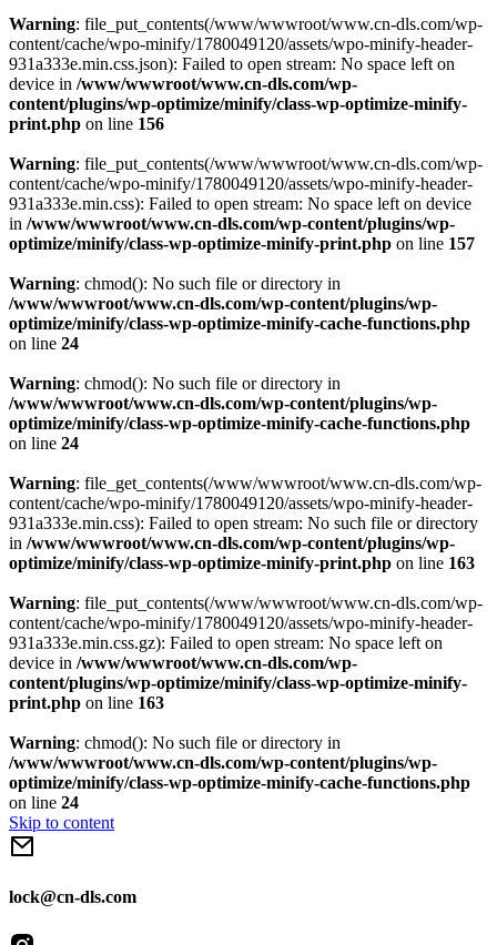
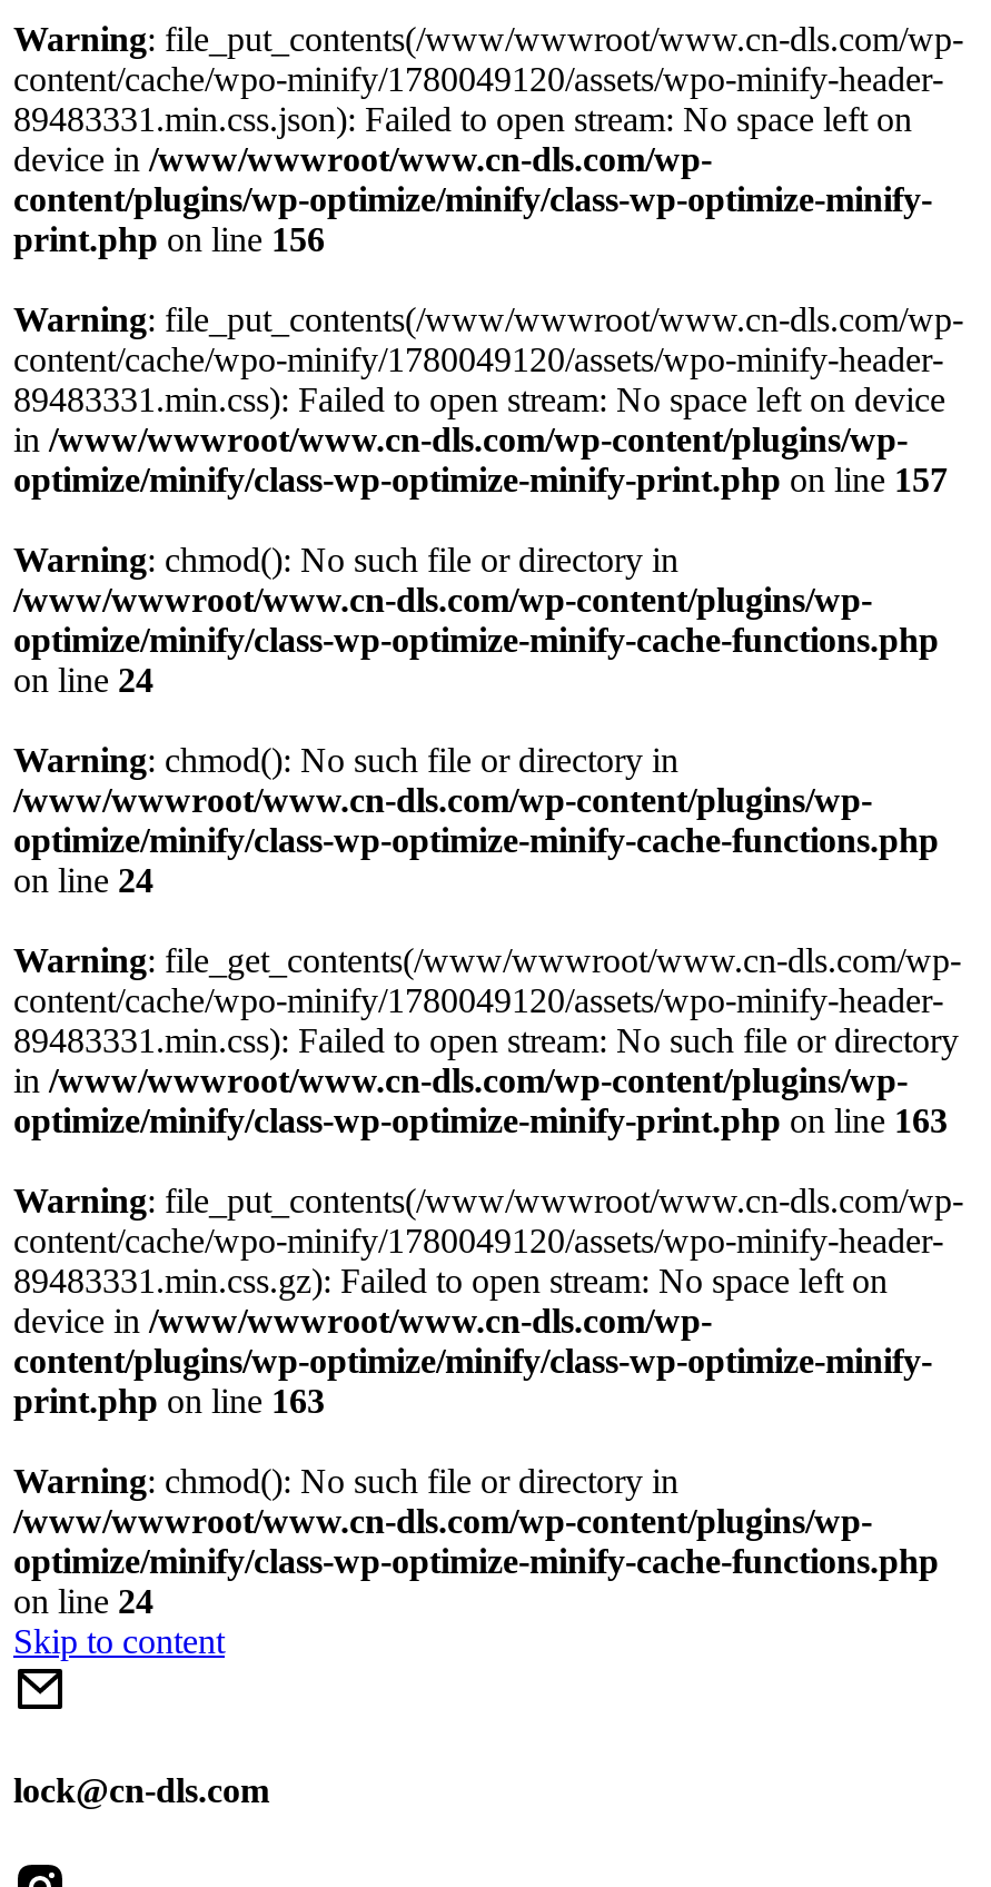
- 931a333e.min.css.json): Failed to open stream: No space left on
+ 89483331.min.css.json): Failed to open stream: No space left on

- 931a333e.min.css): Failed to open stream: No space left on device
+ 89483331.min.css): Failed to open stream: No space left on device

- 931a333e.min.css): Failed to open stream: No such file or directory
+ 89483331.min.css): Failed to open stream: No such file or directory

- 931a333e.min.css.gz): Failed to open stream: No space left on
+ 89483331.min.css.gz): Failed to open stream: No space left on
